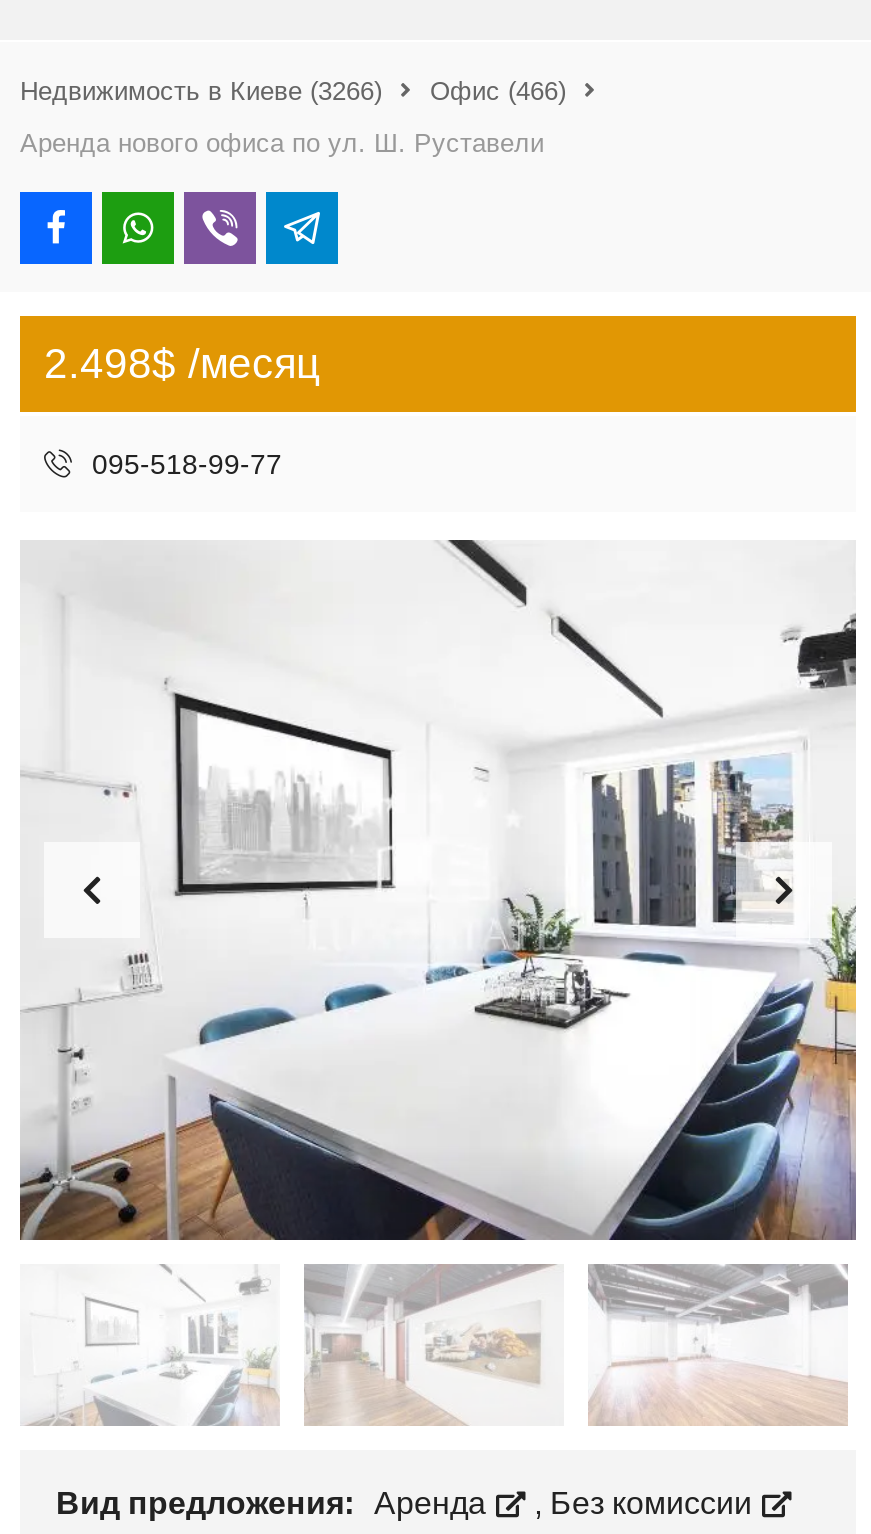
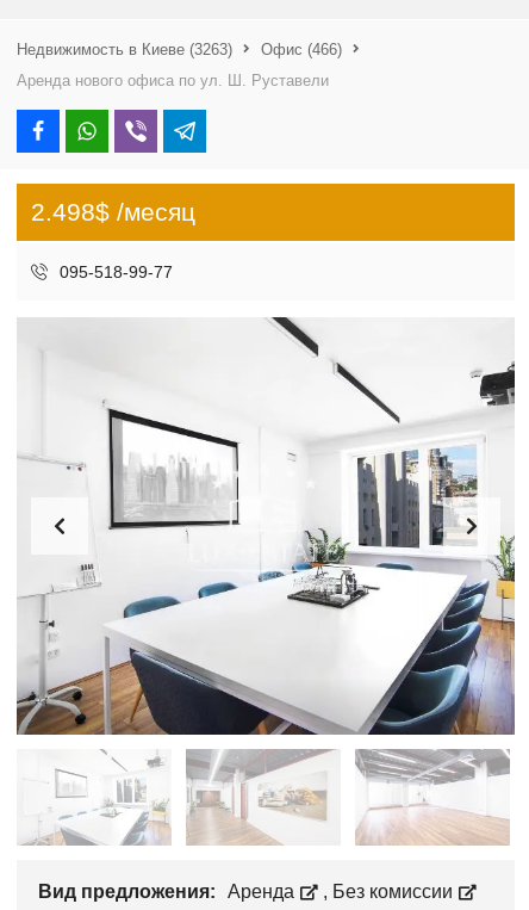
- Недвижимость в Киеве (3266)
+ Недвижимость в Киеве (3263)
